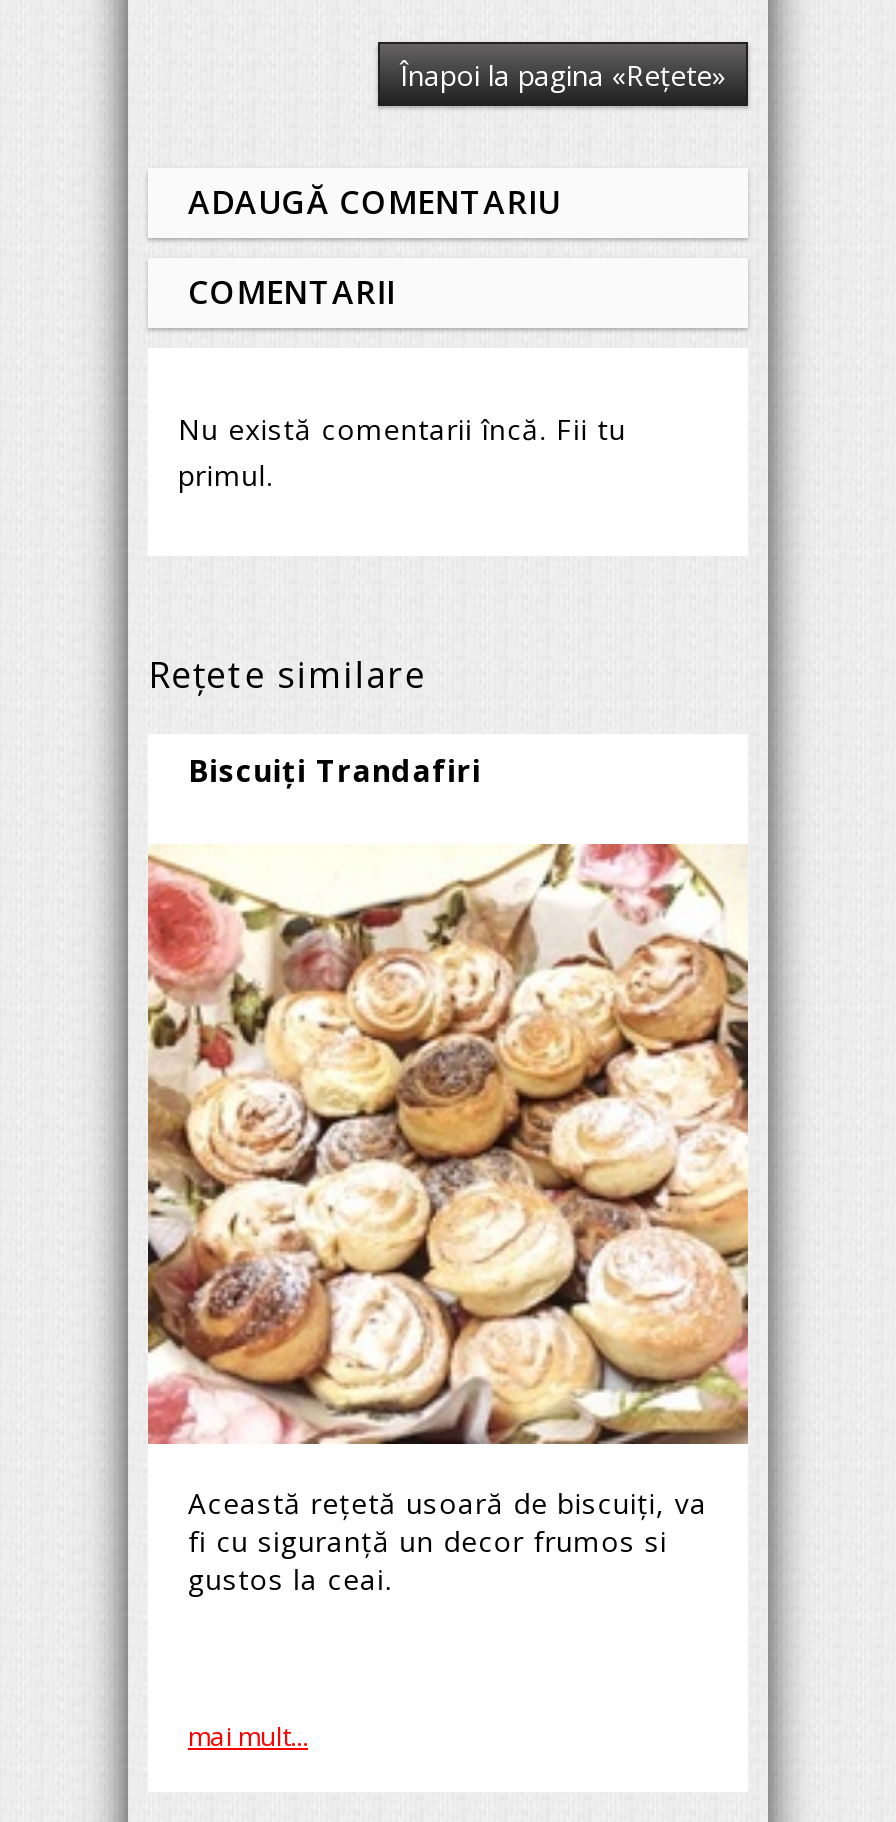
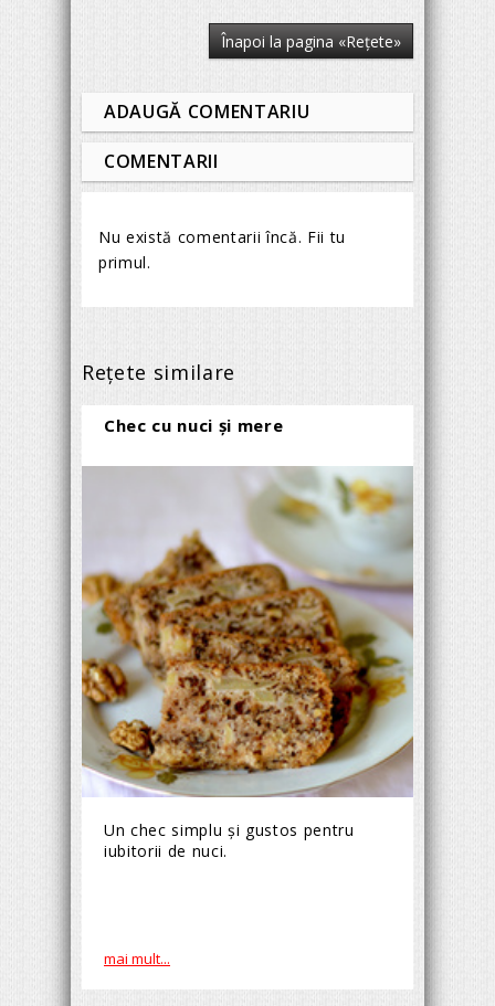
- Biscuiți Trandafiri
+ Chec cu nuci și mere

- [image]
- Această rețetă usoară de biscuiți, va
- fi cu siguranță un decor frumos si
- gustos la ceai.
+ [image]
+ Un chec simplu și gustos pentru
+ iubitorii de nuci.
